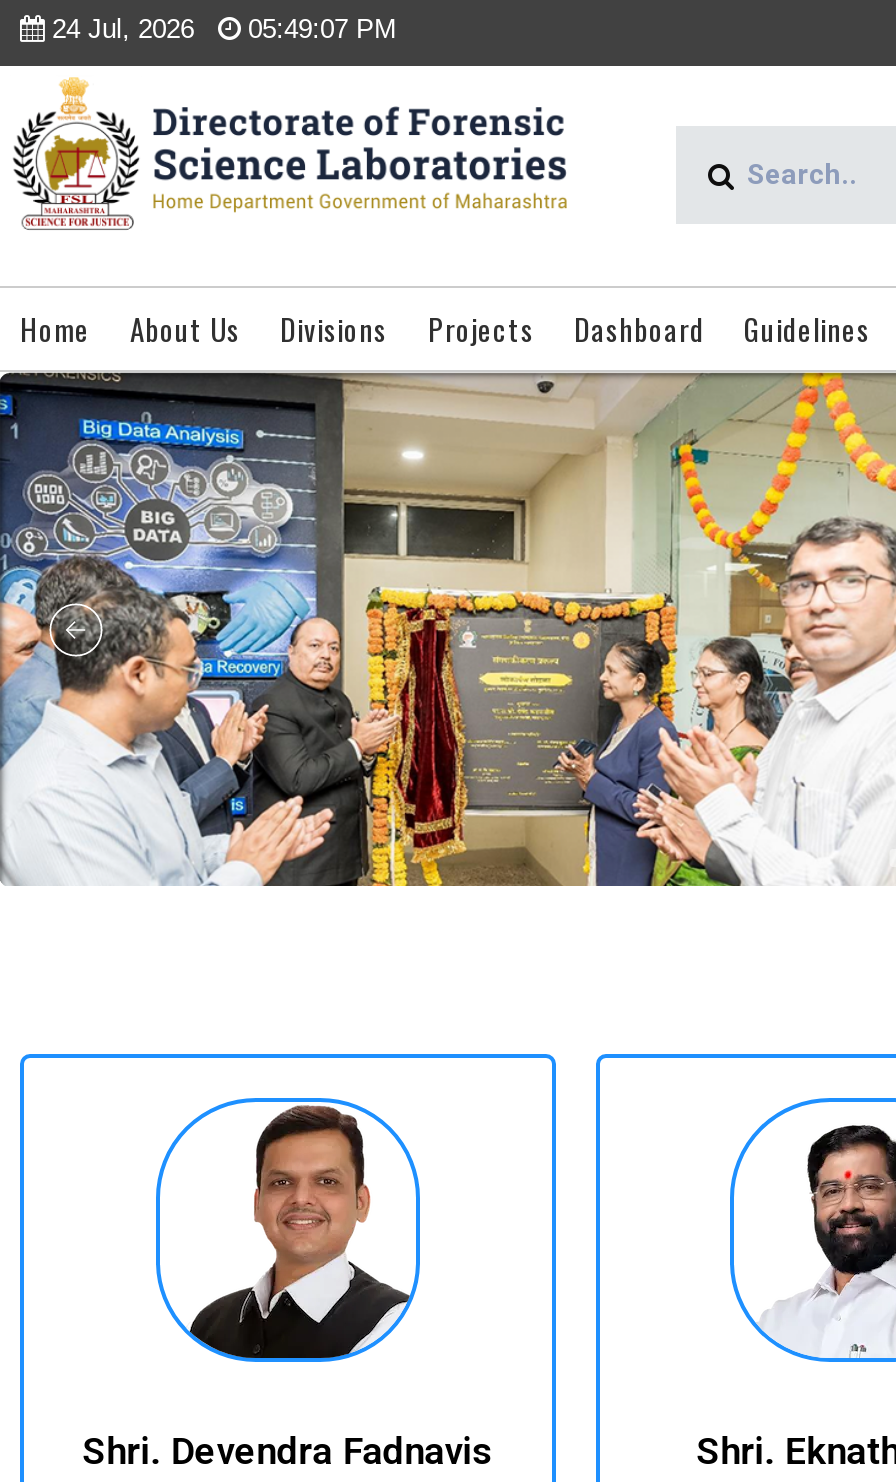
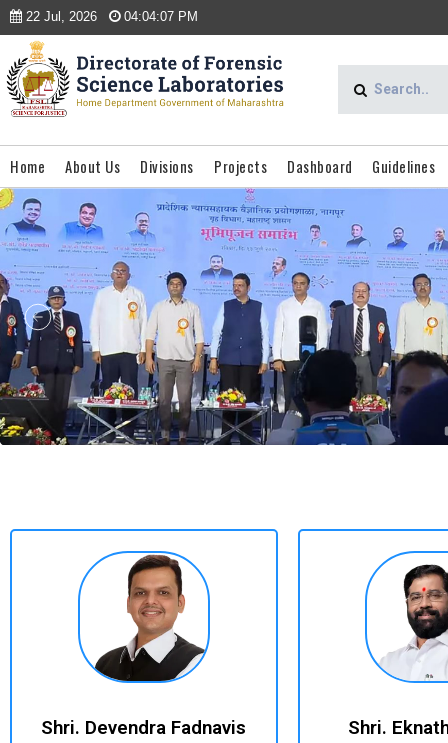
- 24 Jul, 2026
+ 22 Jul, 2026

- 05:49:07 PM
+ 04:04:07 PM

- [image]
+ [image]
